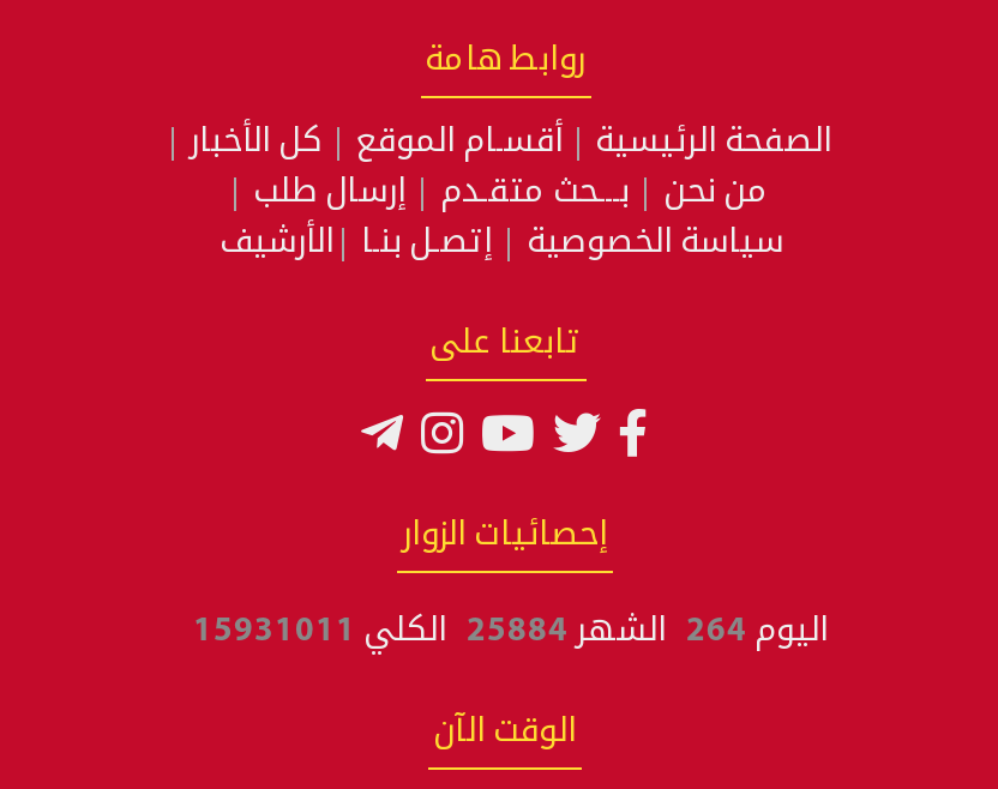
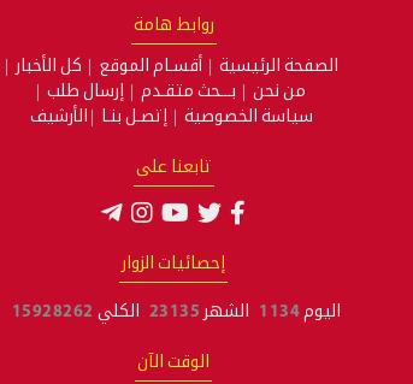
- اليوم 264 الشهر 25884 الكلي 15931011
+ اليوم 1134 الشهر 23135 الكلي 15928262
